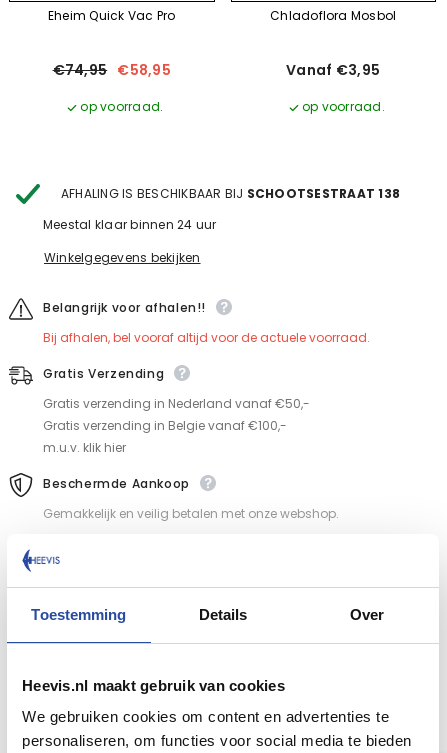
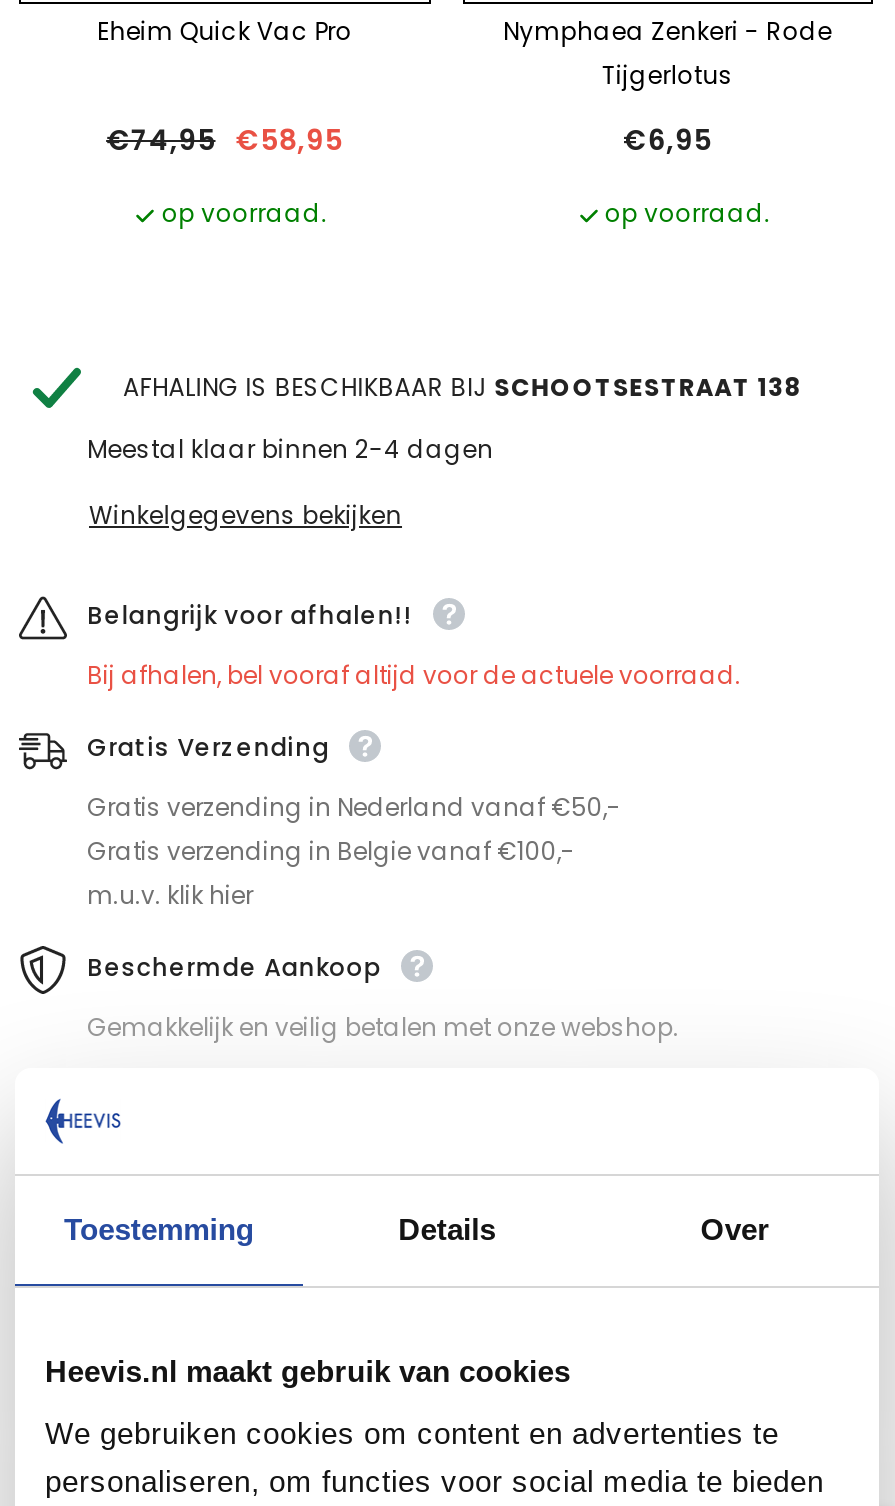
- Chladoflora Mosbol
+ Nymphaea Zenkeri - Rode
+ Tijgerlotus

- Vanaf €3,95
+ €6,95

- Meestal klaar binnen 24 uur
+ Meestal klaar binnen 2-4 dagen
